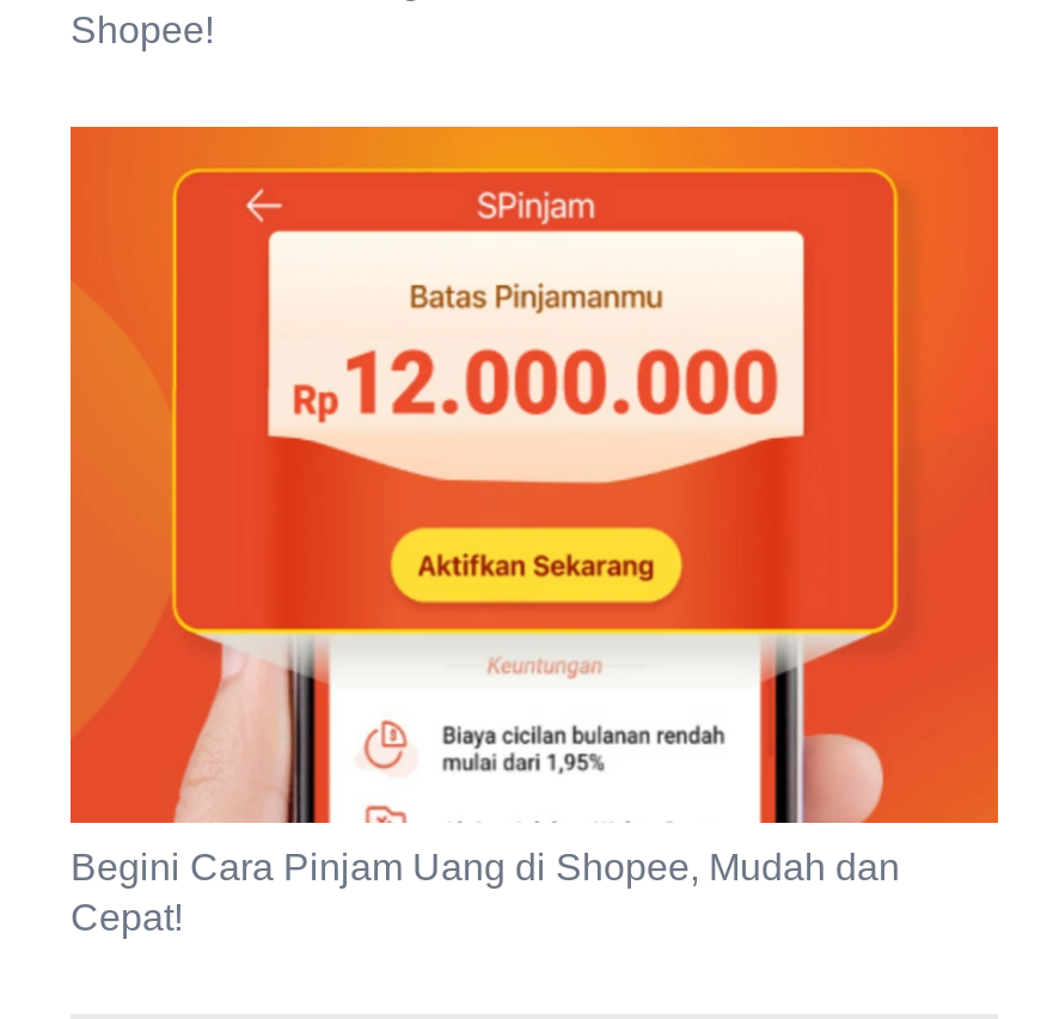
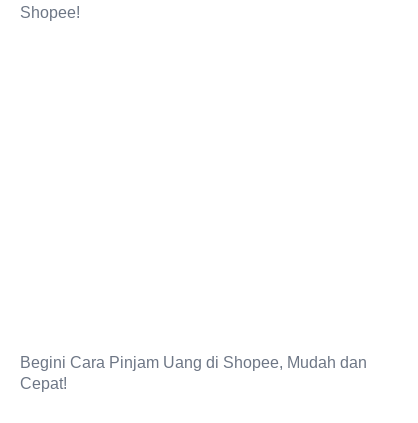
- [image]
